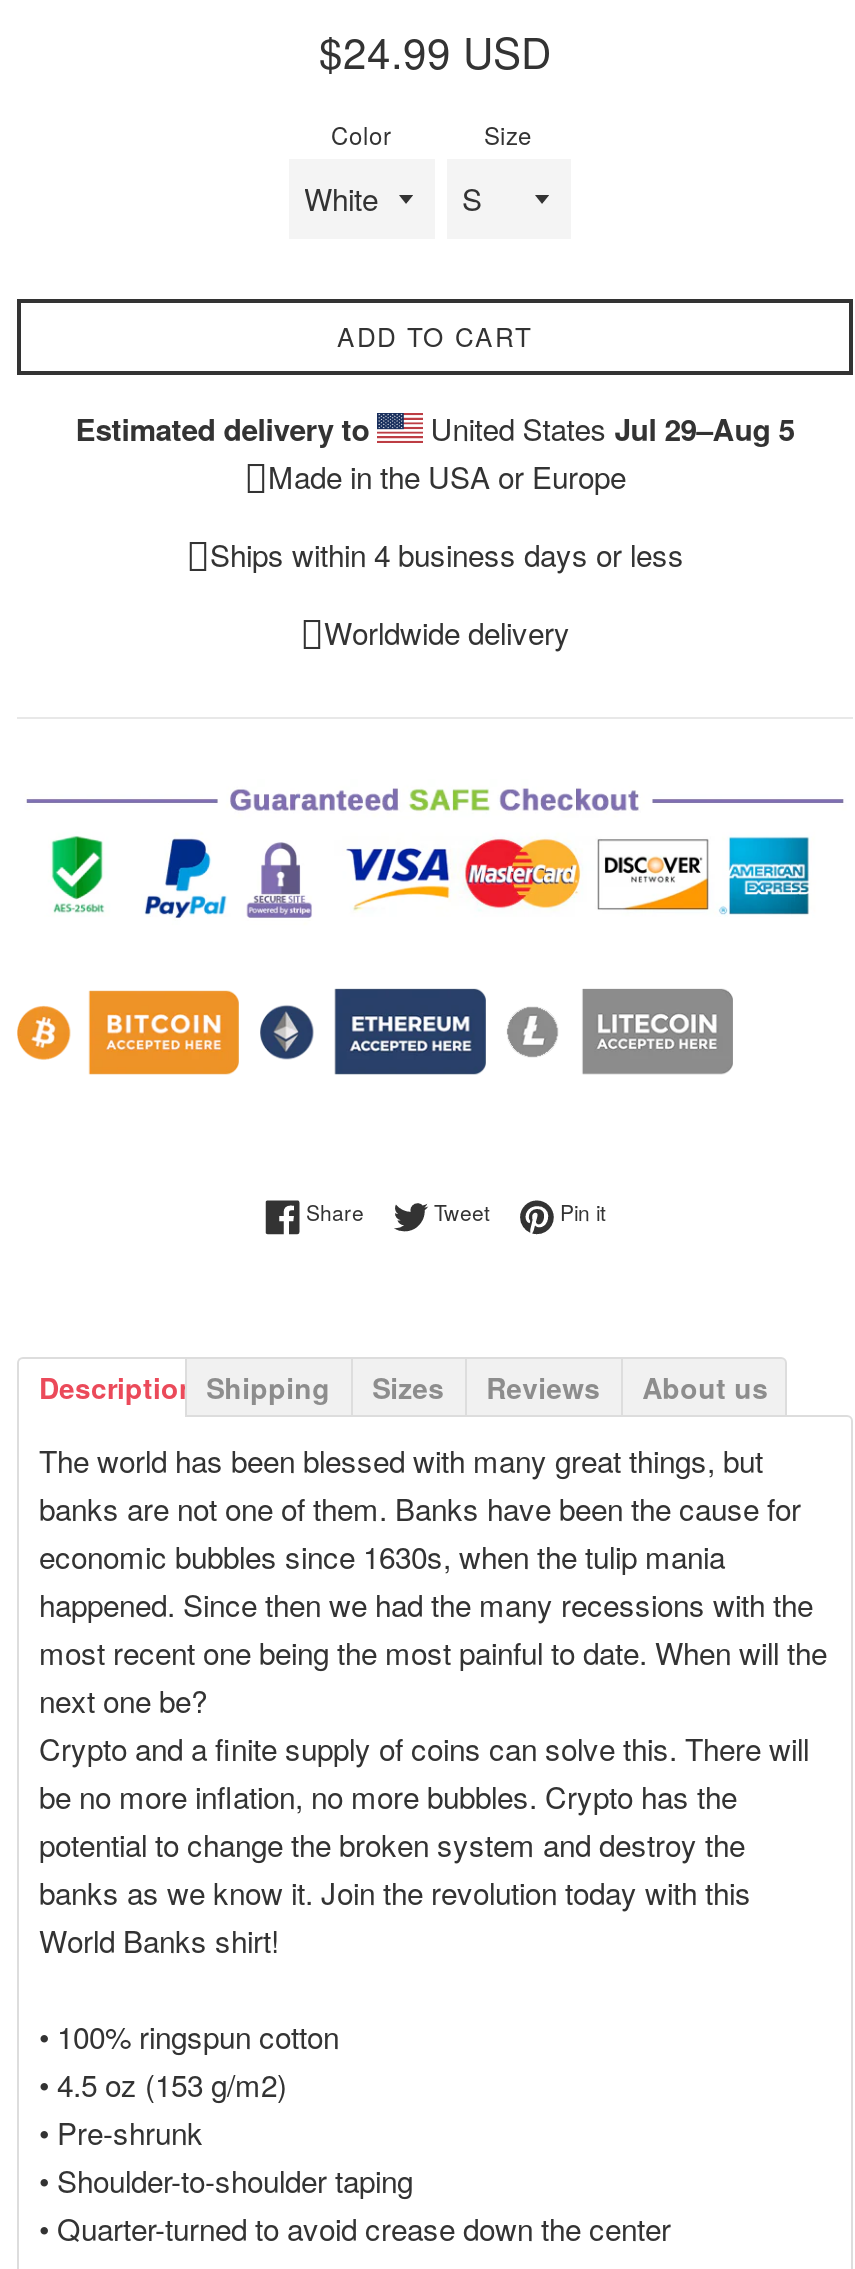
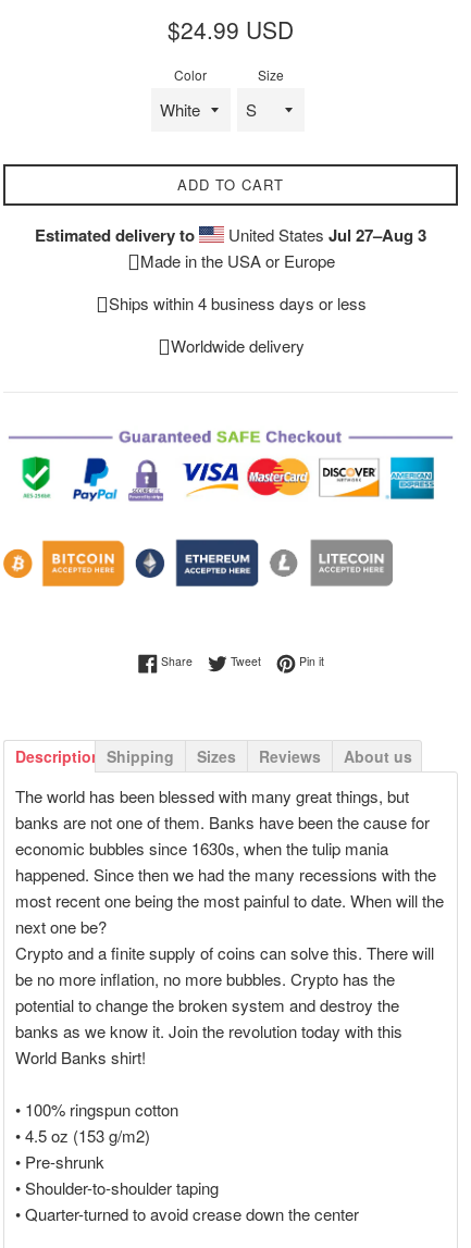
- United States Jul 29–Aug 5
+ United States Jul 27–Aug 3
